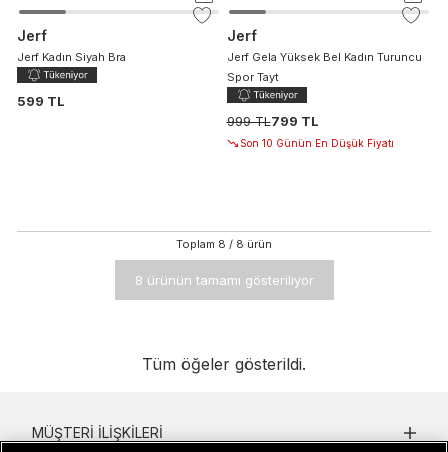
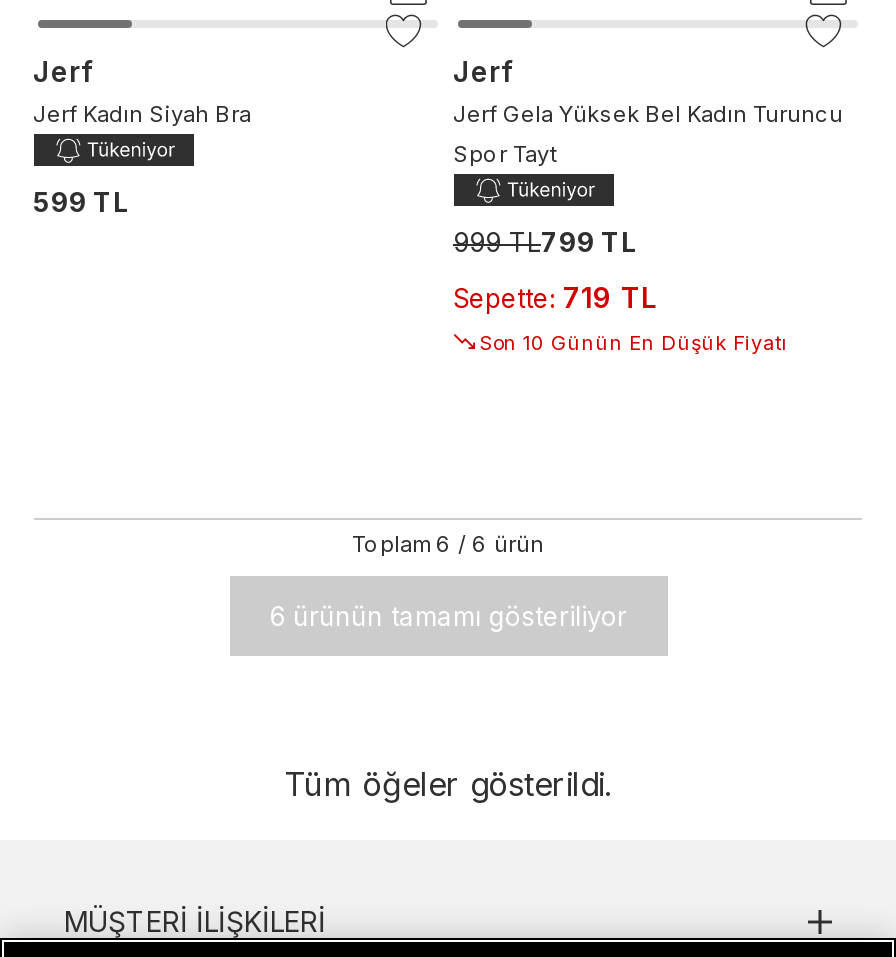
+ Sepette: 719 TL

- Toplam 8 / 8 ürün
+ Toplam 6 / 6 ürün

- 8 ürünün tamamı gösteriliyor
+ 6 ürünün tamamı gösteriliyor
